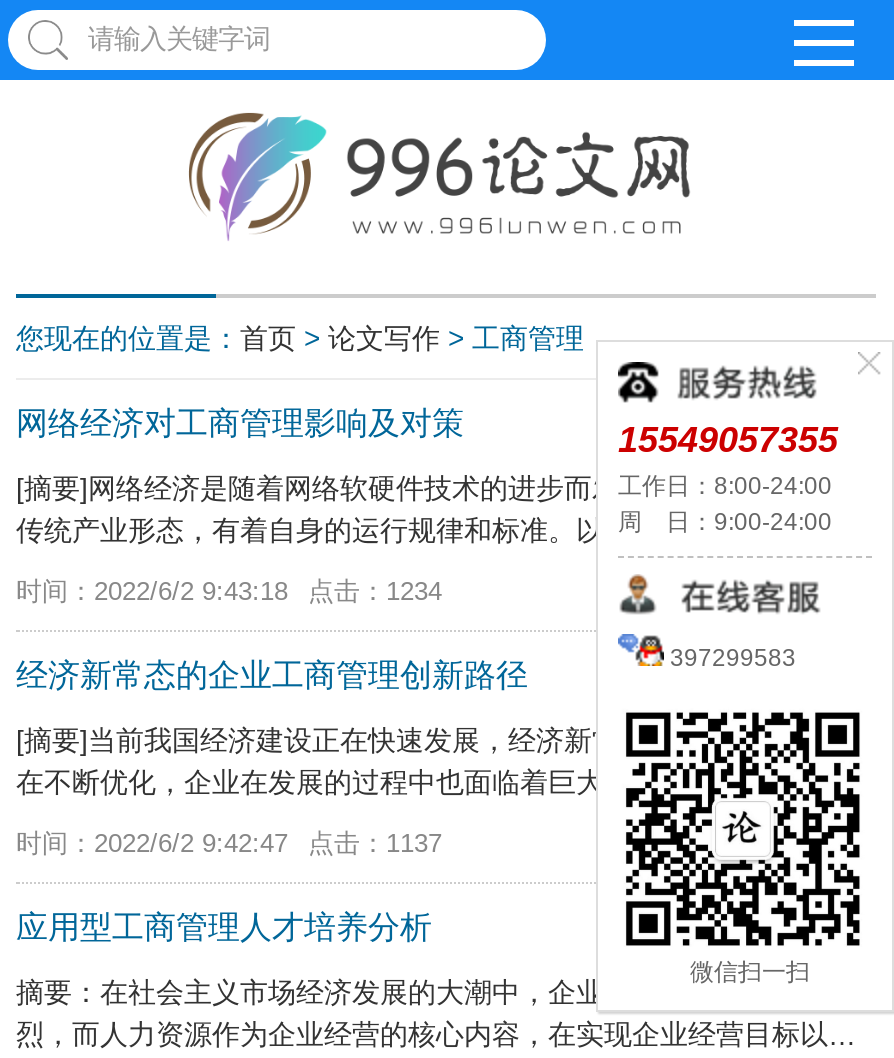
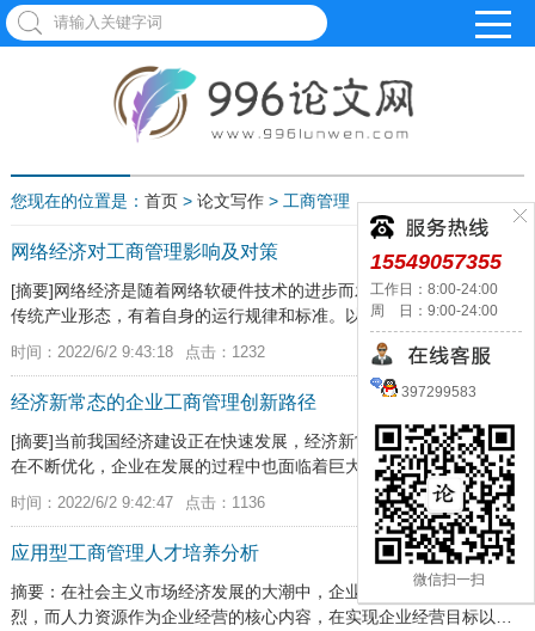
- 时间：2022/6/2 9:43:18 点击：1234
+ 时间：2022/6/2 9:43:18 点击：1232

- 时间：2022/6/2 9:42:47 点击：1137
+ 时间：2022/6/2 9:42:47 点击：1136
